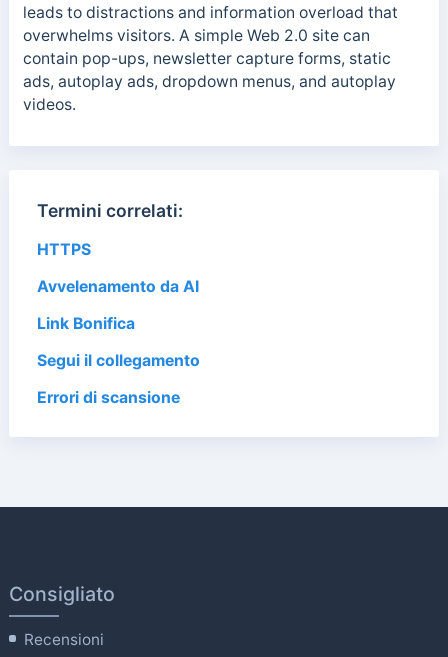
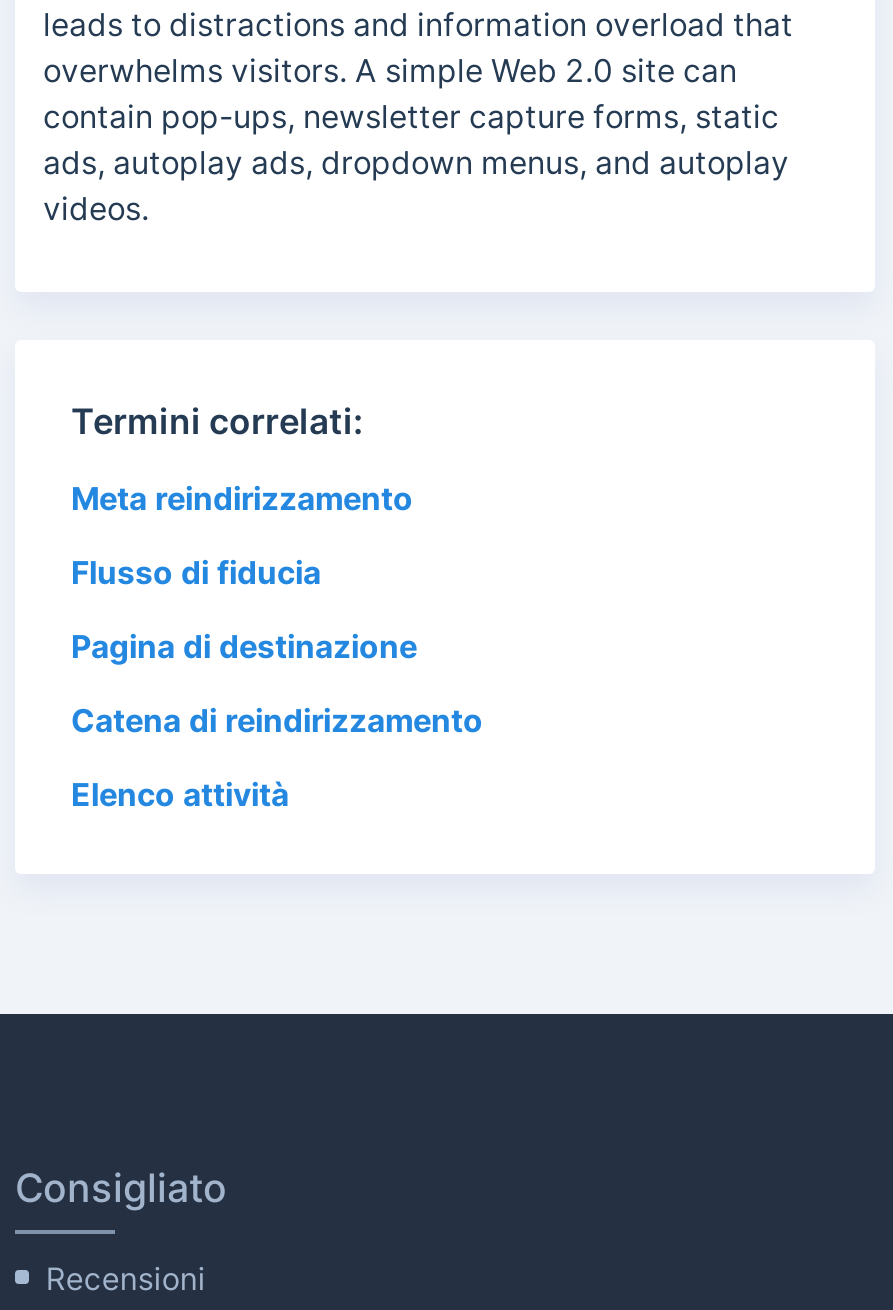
- HTTPS
+ Meta reindirizzamento

- Avvelenamento da AI
+ Flusso di fiducia

- Link Bonifica
+ Pagina di destinazione

- Segui il collegamento
+ Catena di reindirizzamento

- Errori di scansione
+ Elenco attività
